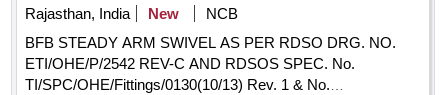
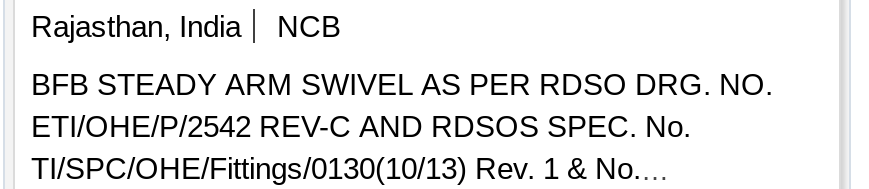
- New
